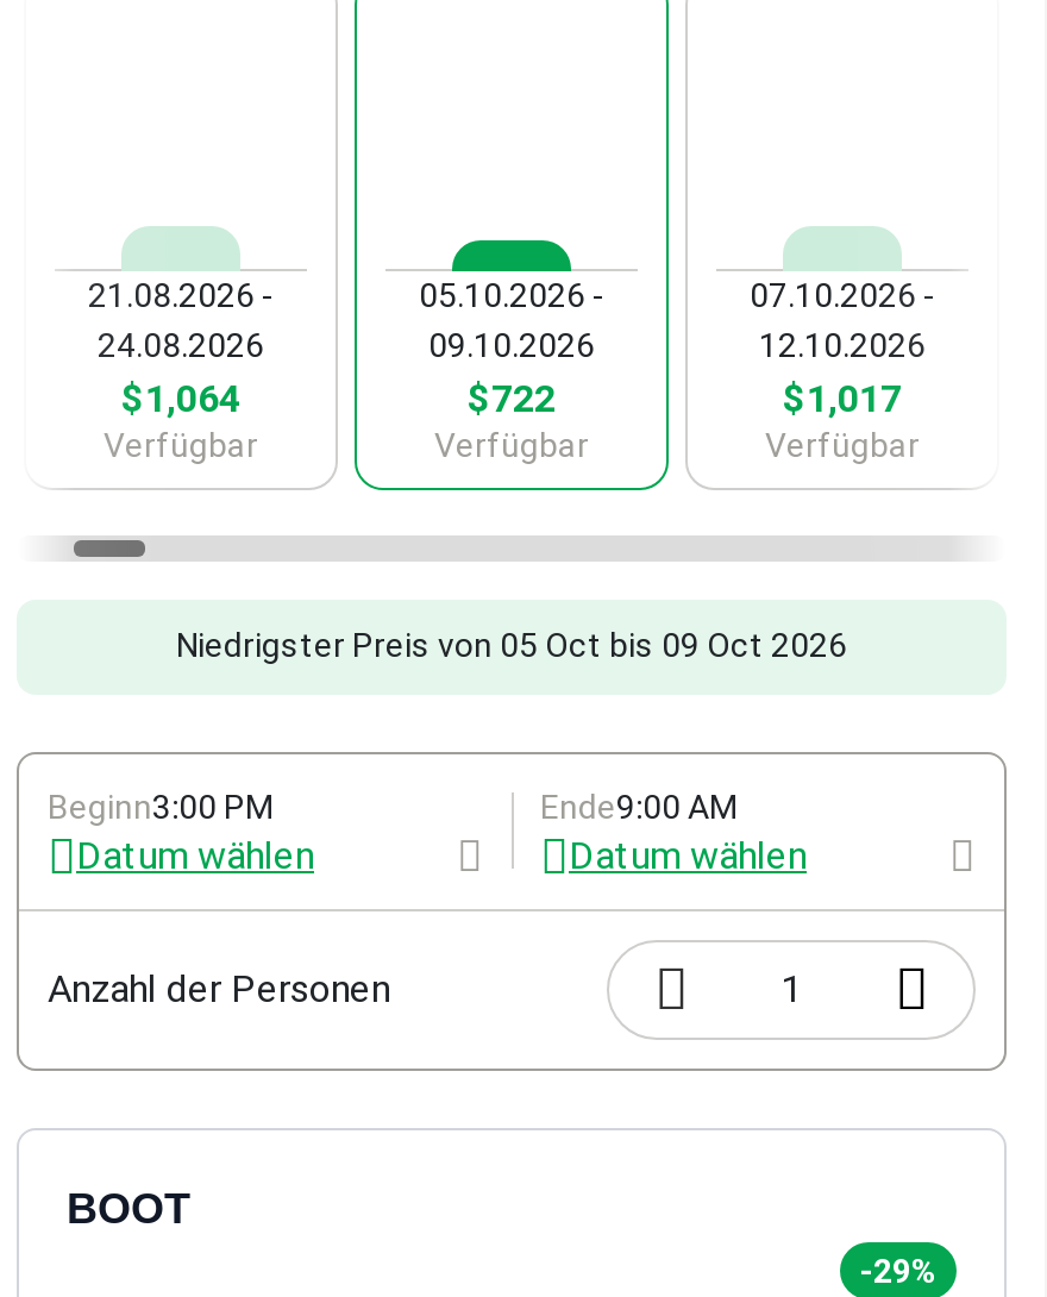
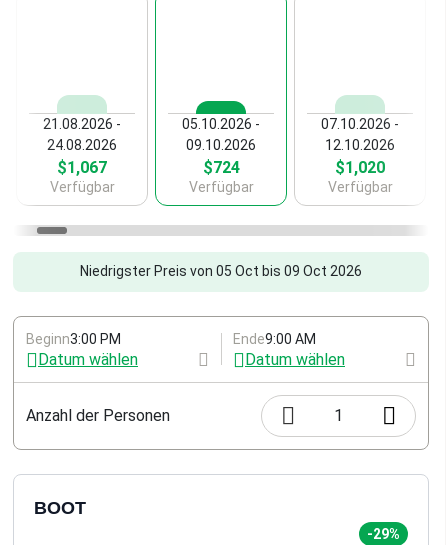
- $1,064
+ $1,067

- $722
+ $724

- $1,017
+ $1,020
